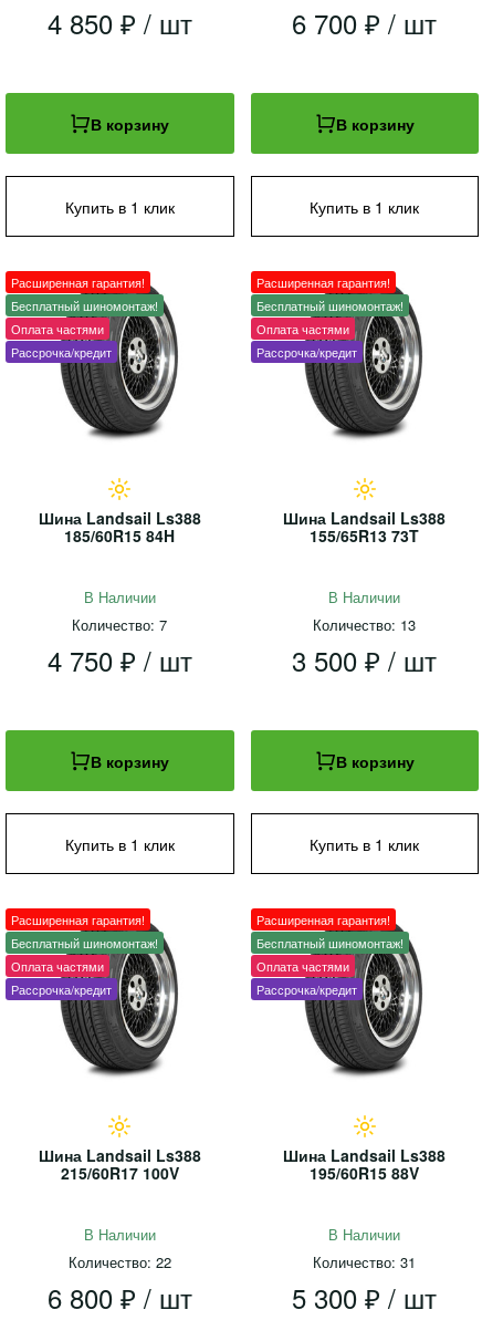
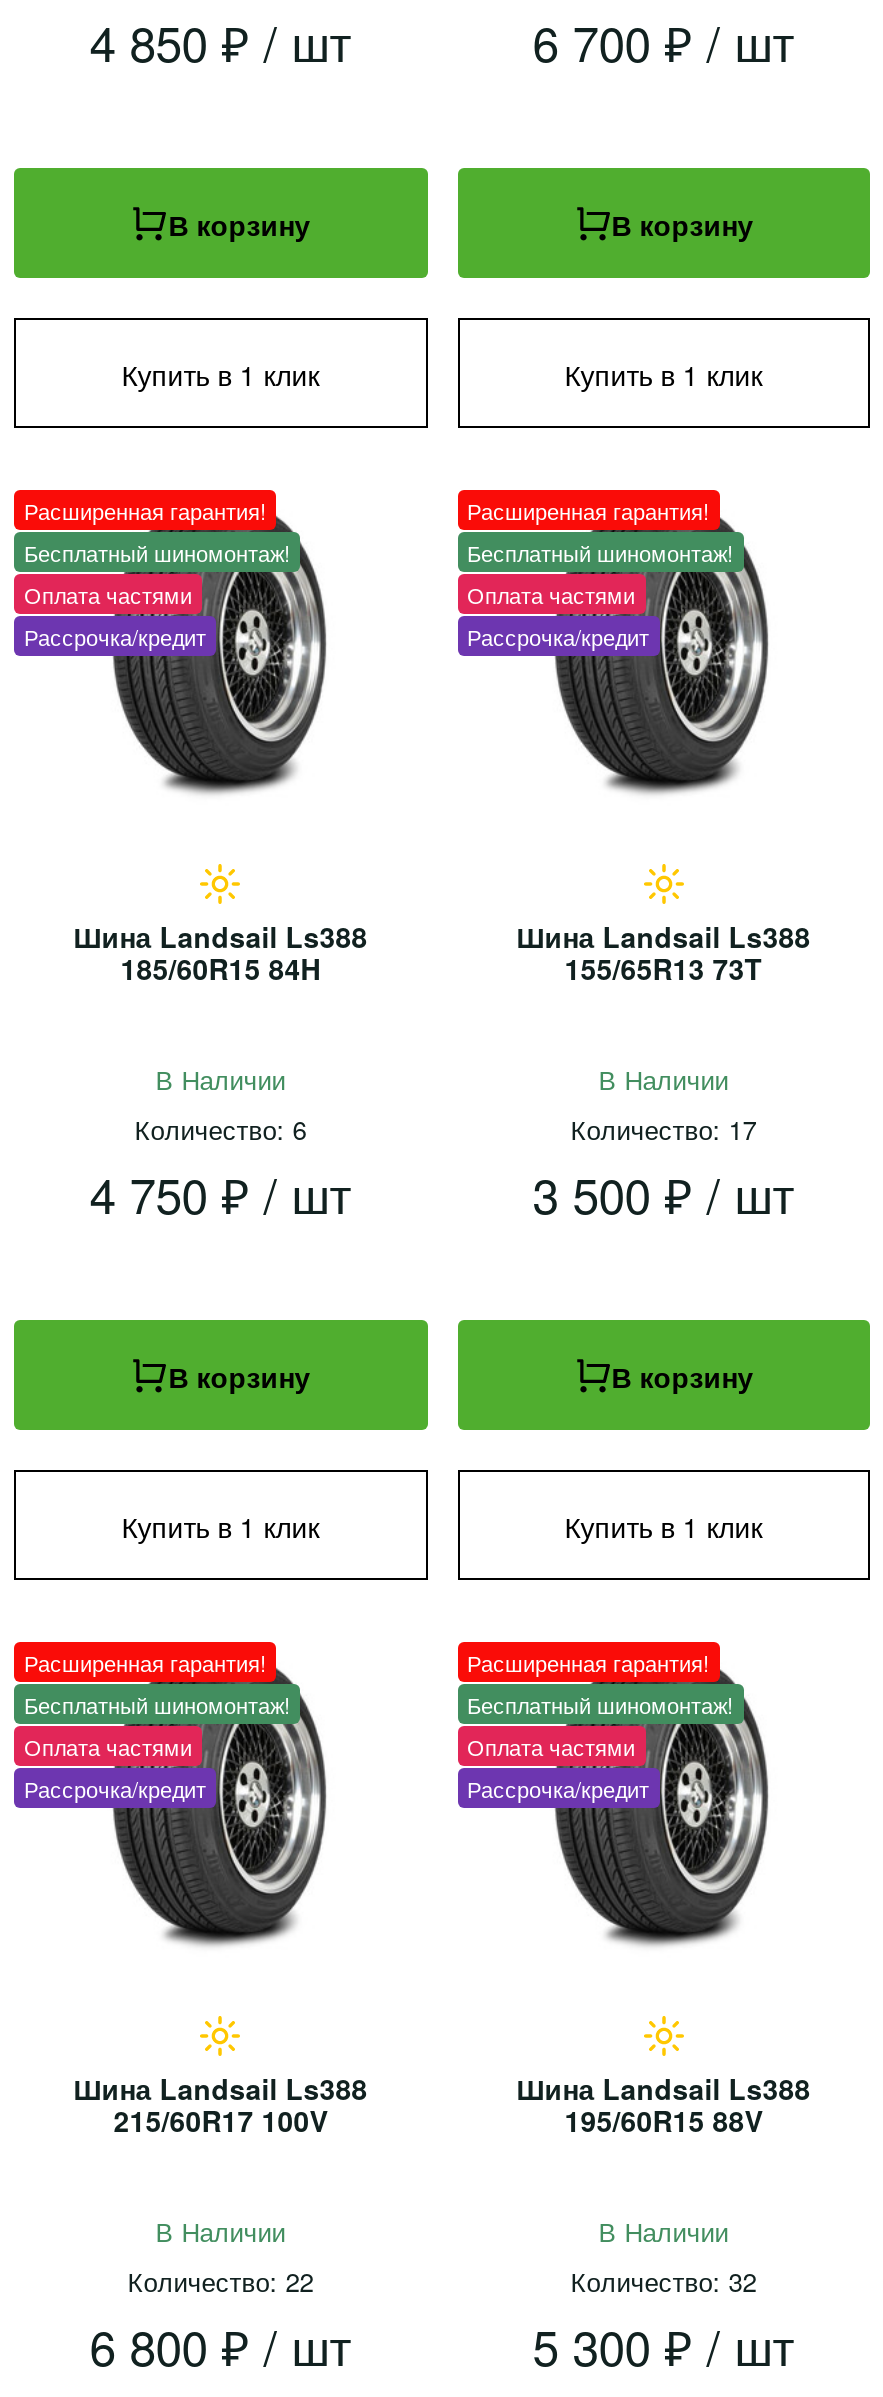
- Количество: 7
+ Количество: 6

- Количество: 13
+ Количество: 17

- Количество: 31
+ Количество: 32
